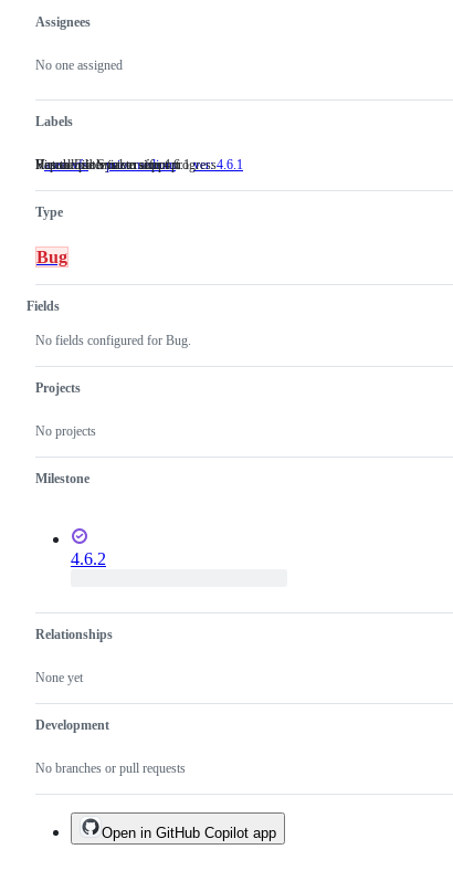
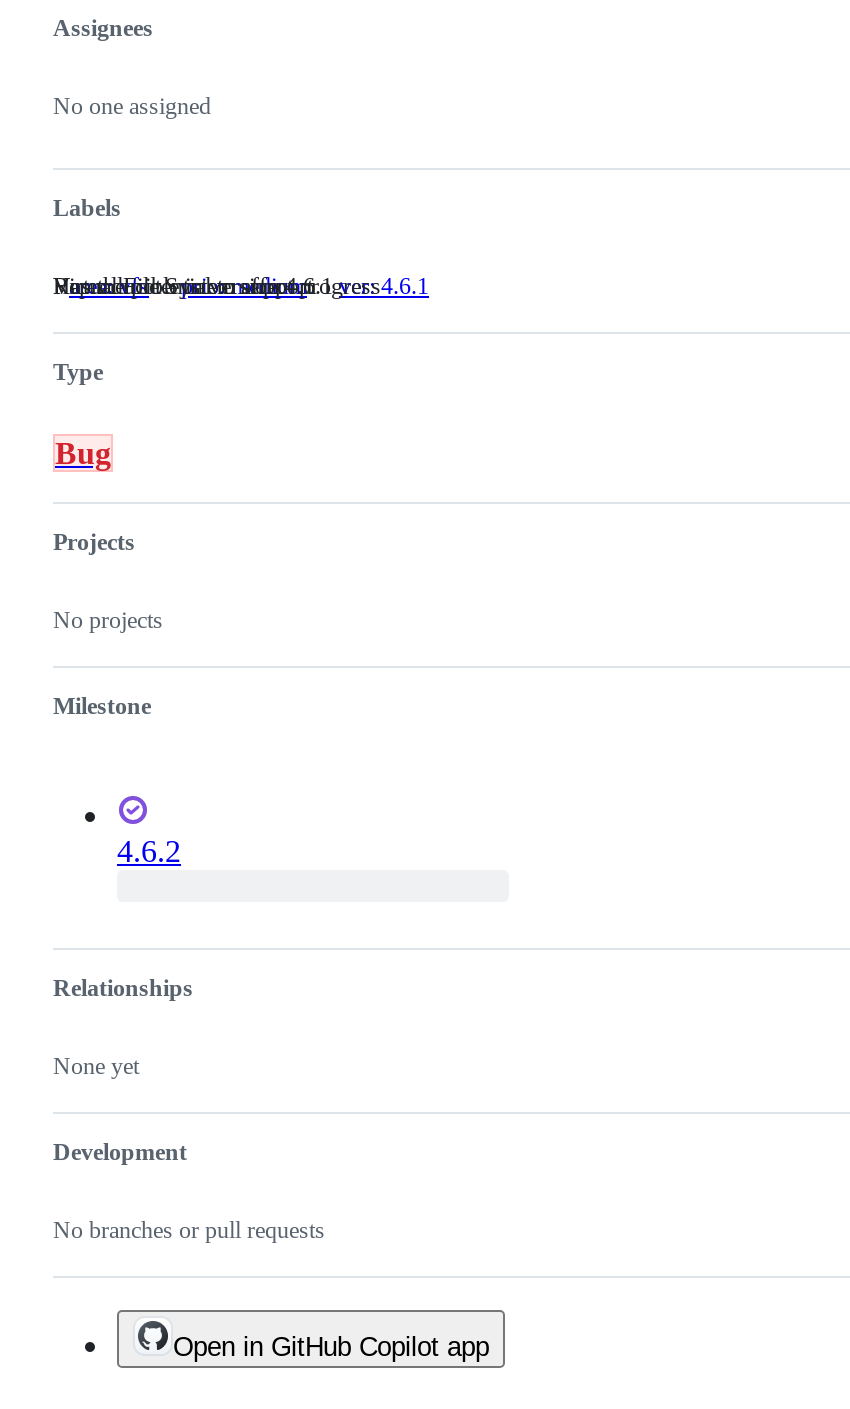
- Fields
- No fields configured for Bug.
